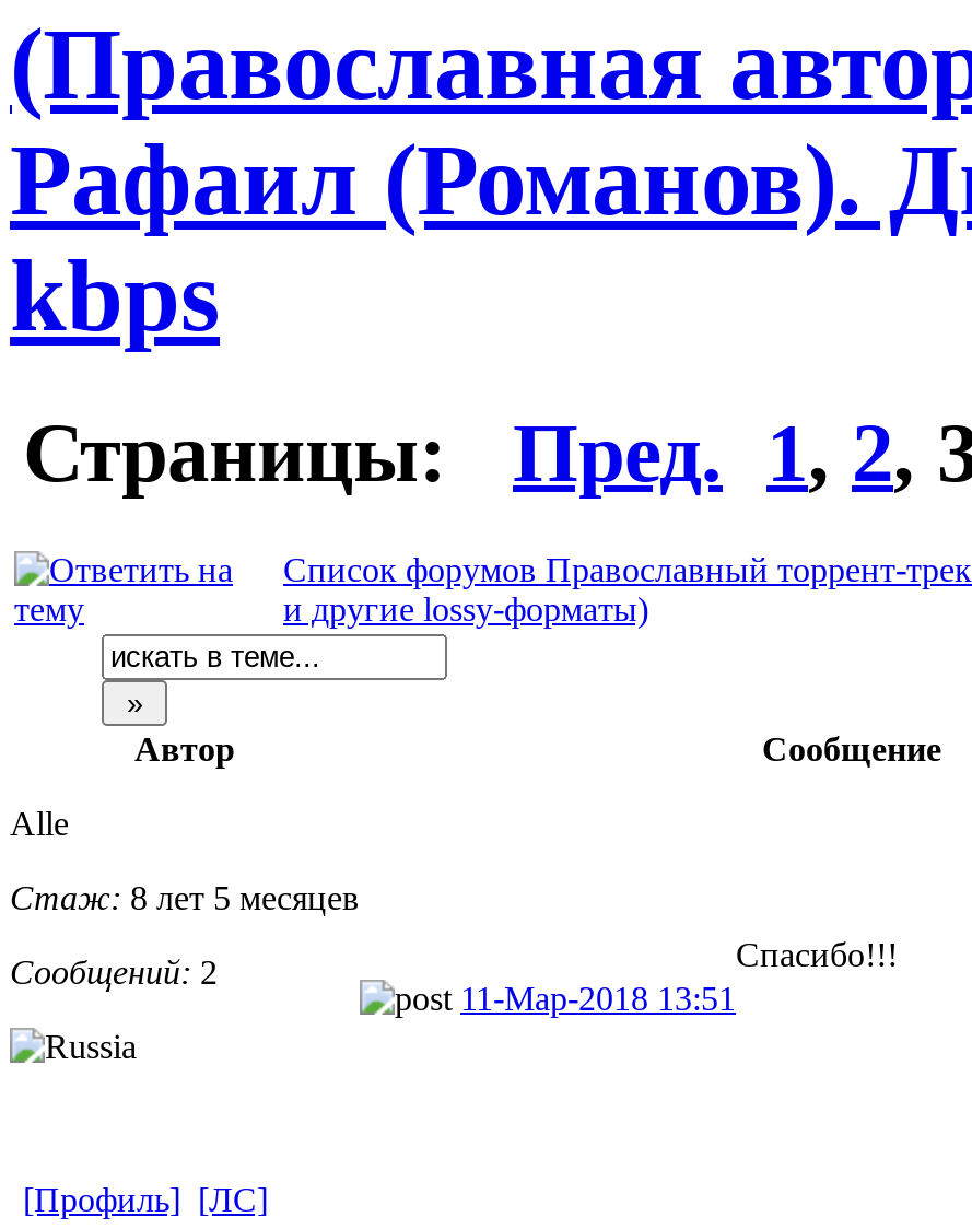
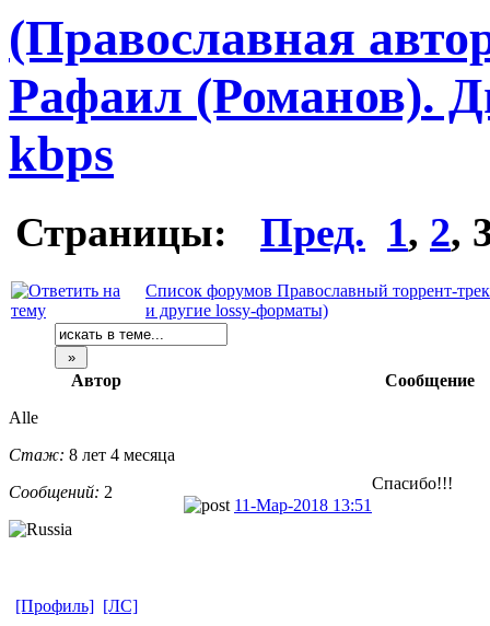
- Стаж: 8 лет 5 месяцев
+ Стаж: 8 лет 4 месяца
